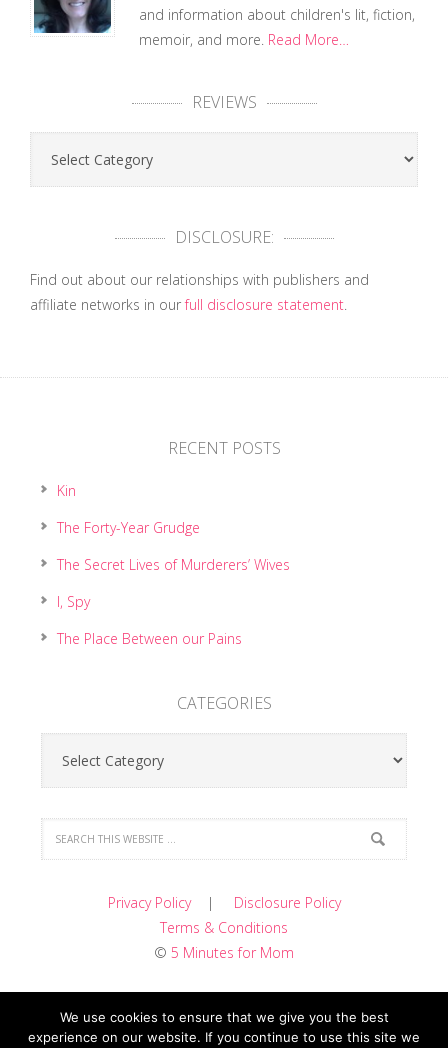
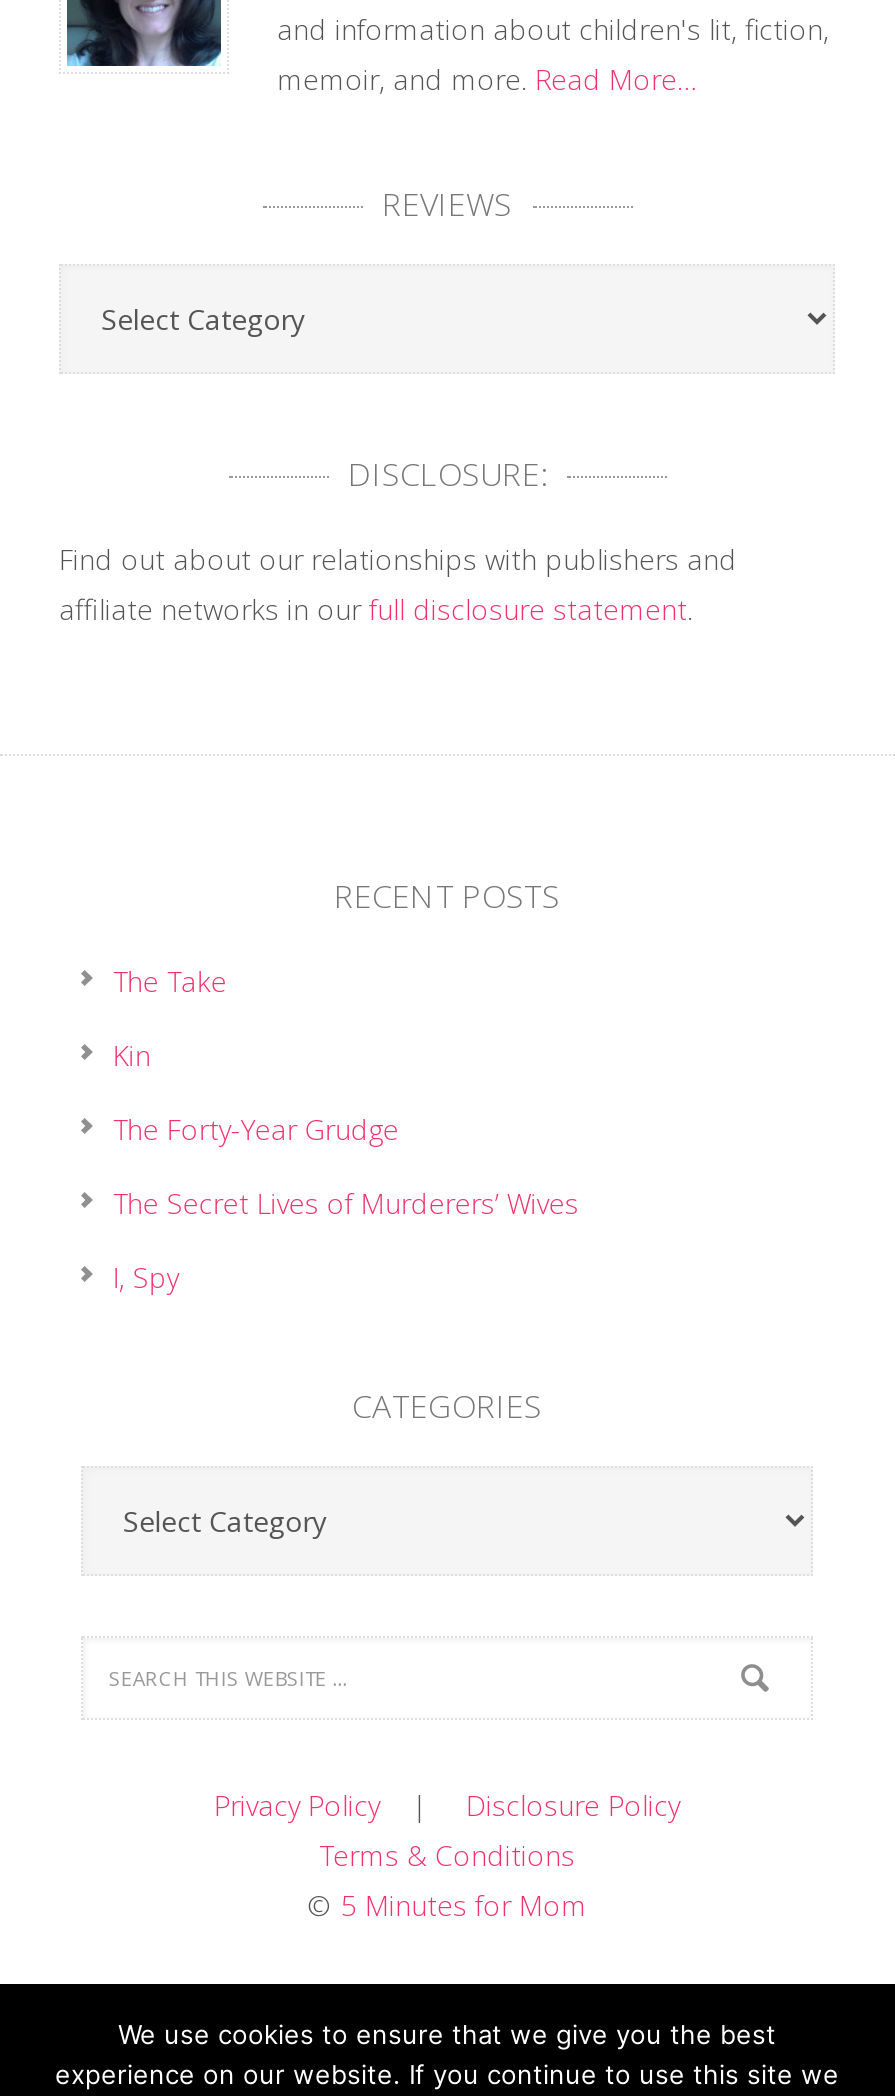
+ The Take

moved down: Kin | The Forty-Year Grudge | The Secret Lives of Murderers’ Wives | I, Spy

- The Place Between our Pains
